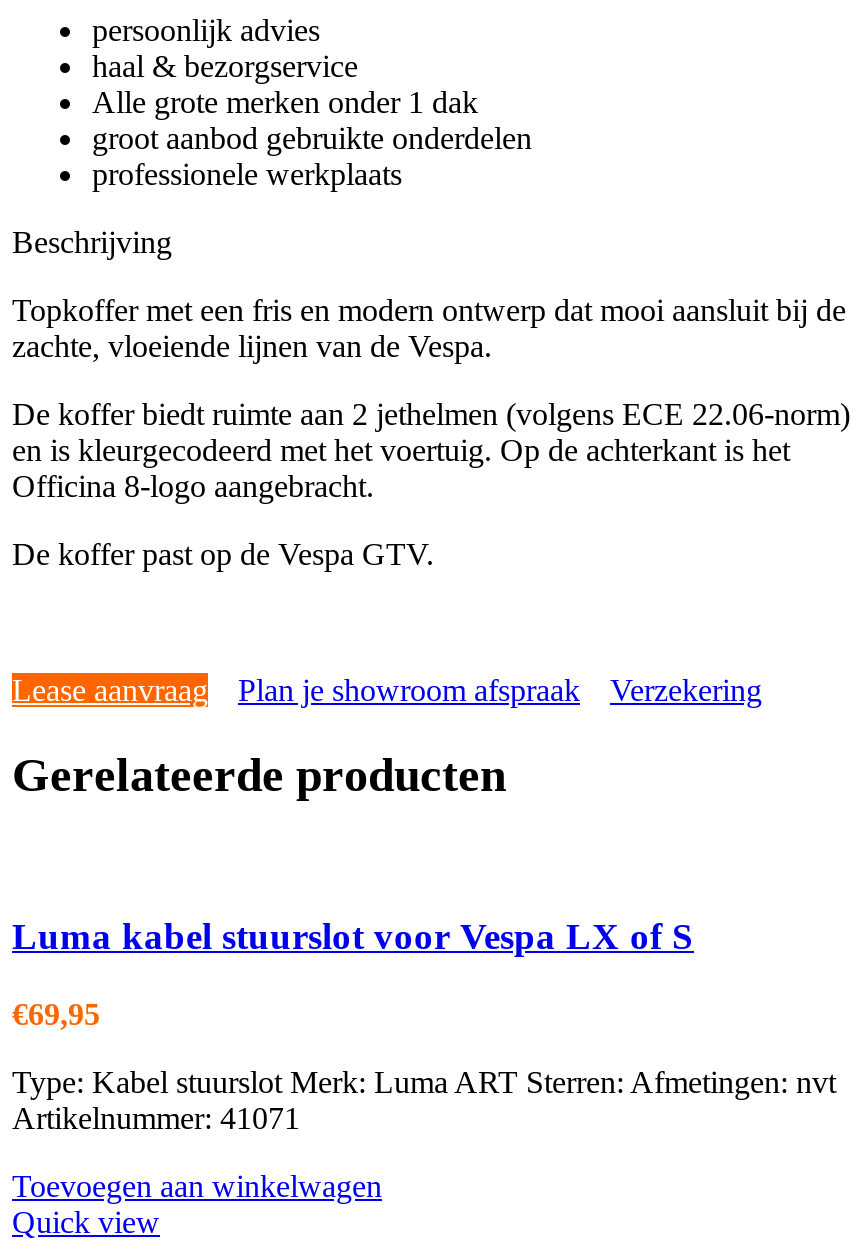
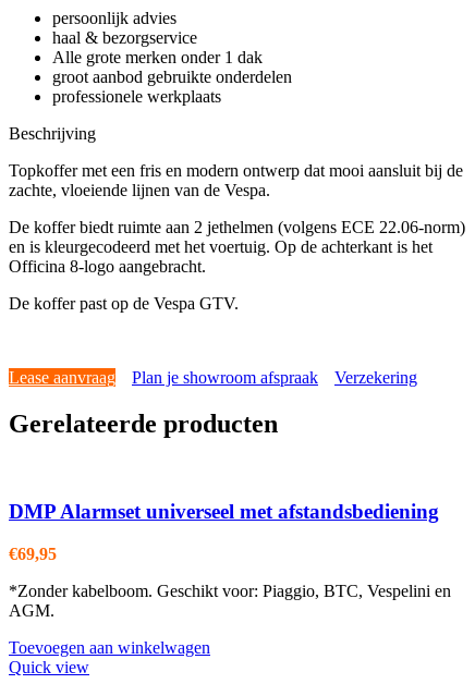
- Luma kabel stuurslot voor Vespa LX of S
+ DMP Alarmset universeel met afstandsbediening

- Type: Kabel stuurslot Merk: Luma ART Sterren: Afmetingen: nvt
- Artikelnummer: 41071
+ *Zonder kabelboom. Geschikt voor: Piaggio, BTC, Vespelini en
+ AGM.
